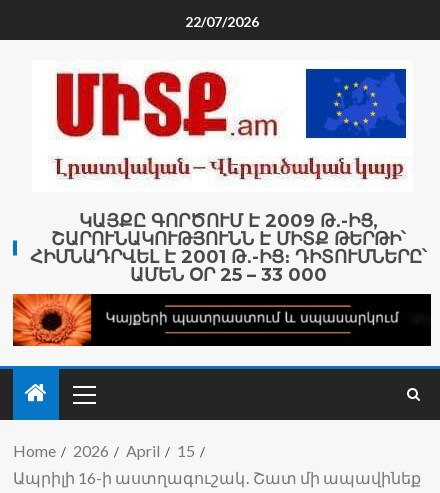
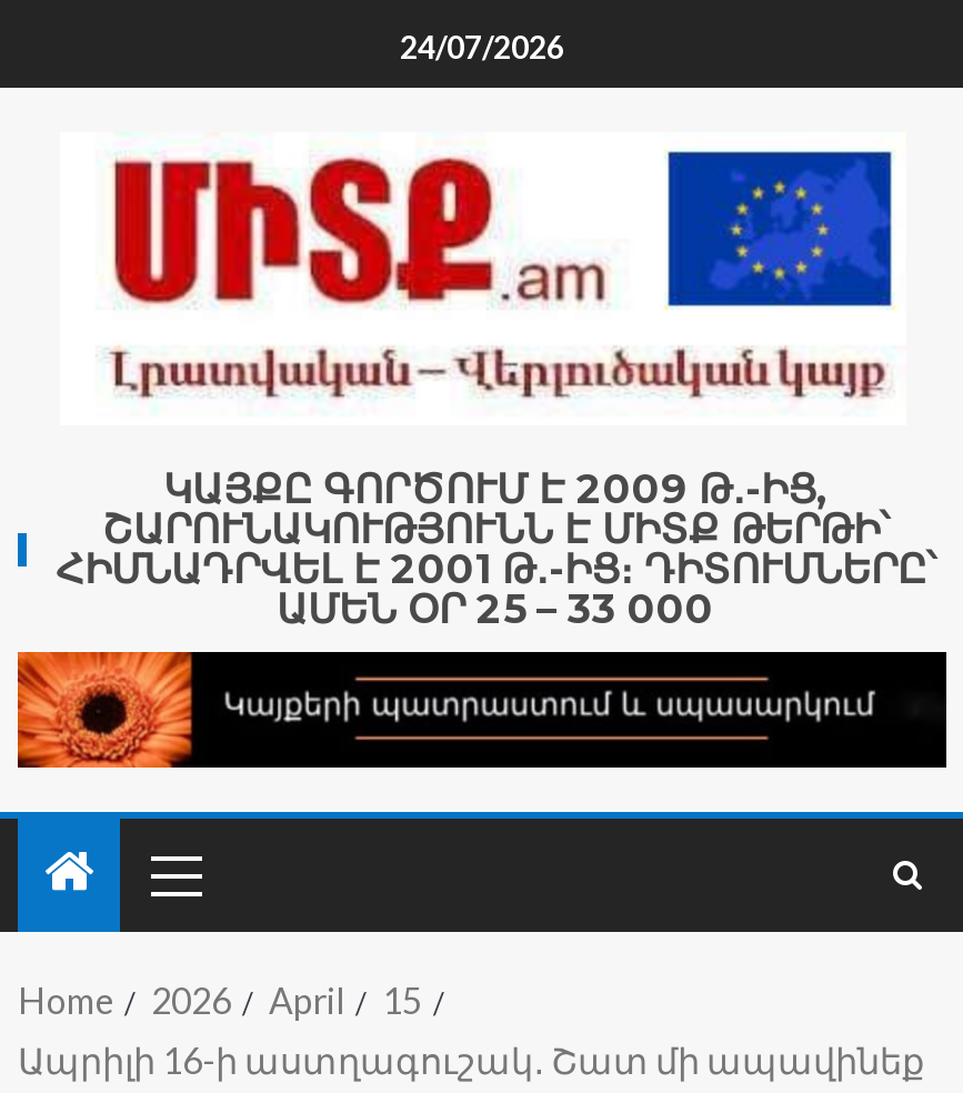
- 22/07/2026
+ 24/07/2026
